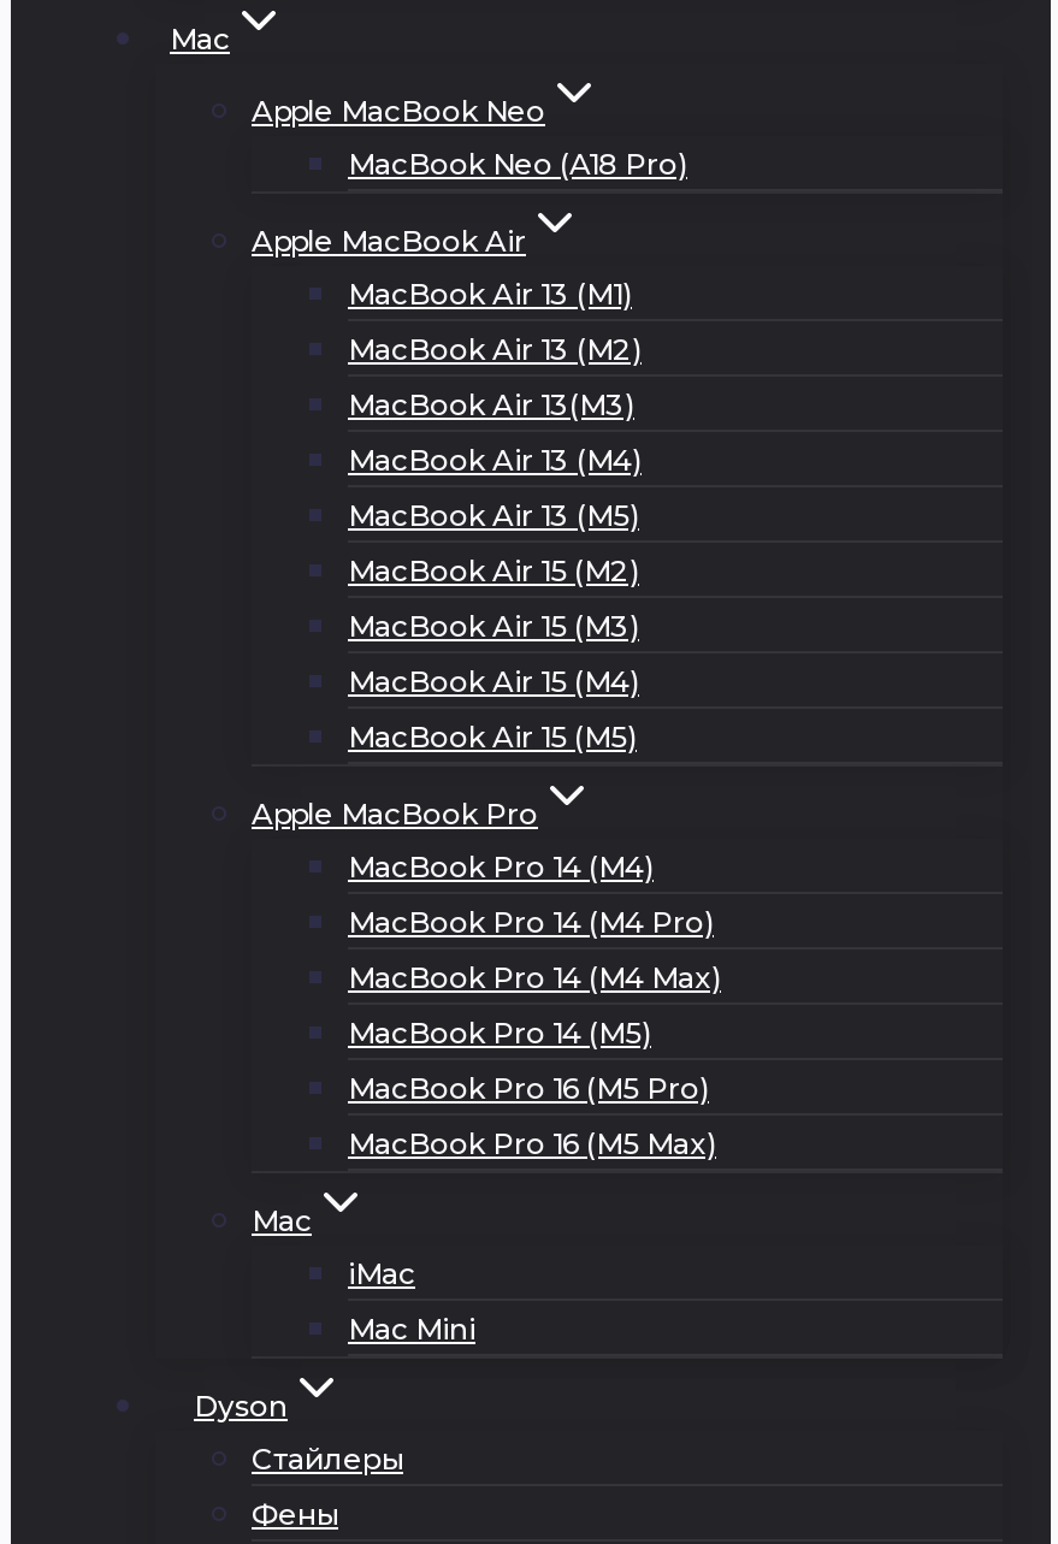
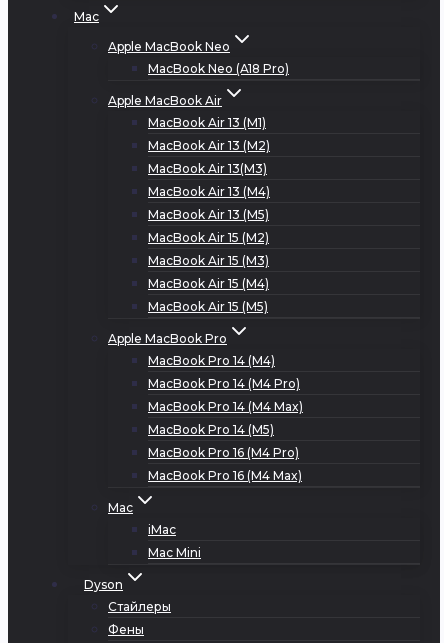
- MacBook Pro 16 (M5 Pro)
+ MacBook Pro 16 (M4 Pro)

- MacBook Pro 16 (M5 Max)
+ MacBook Pro 16 (M4 Max)
